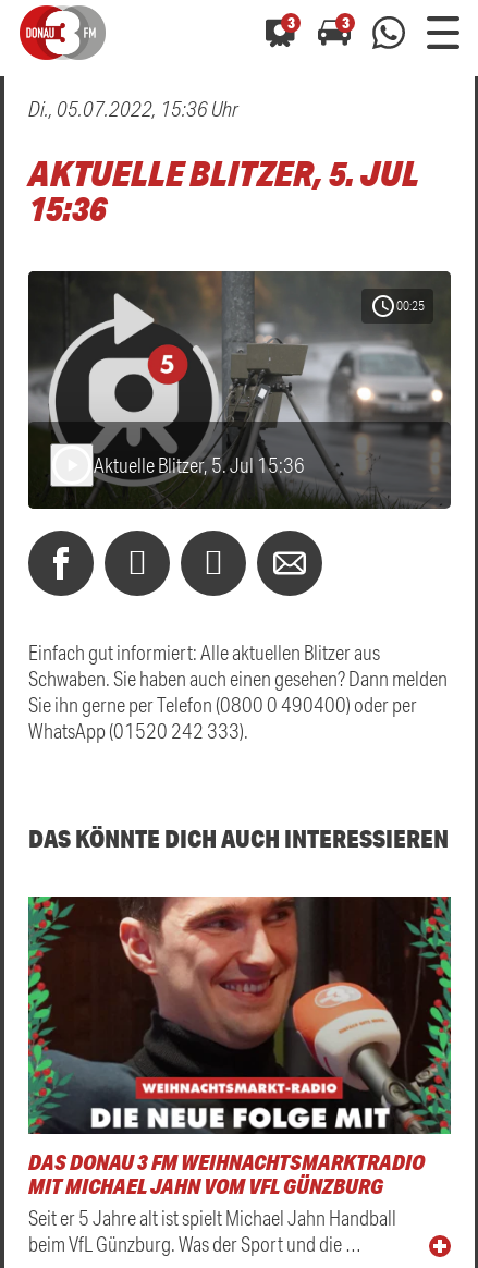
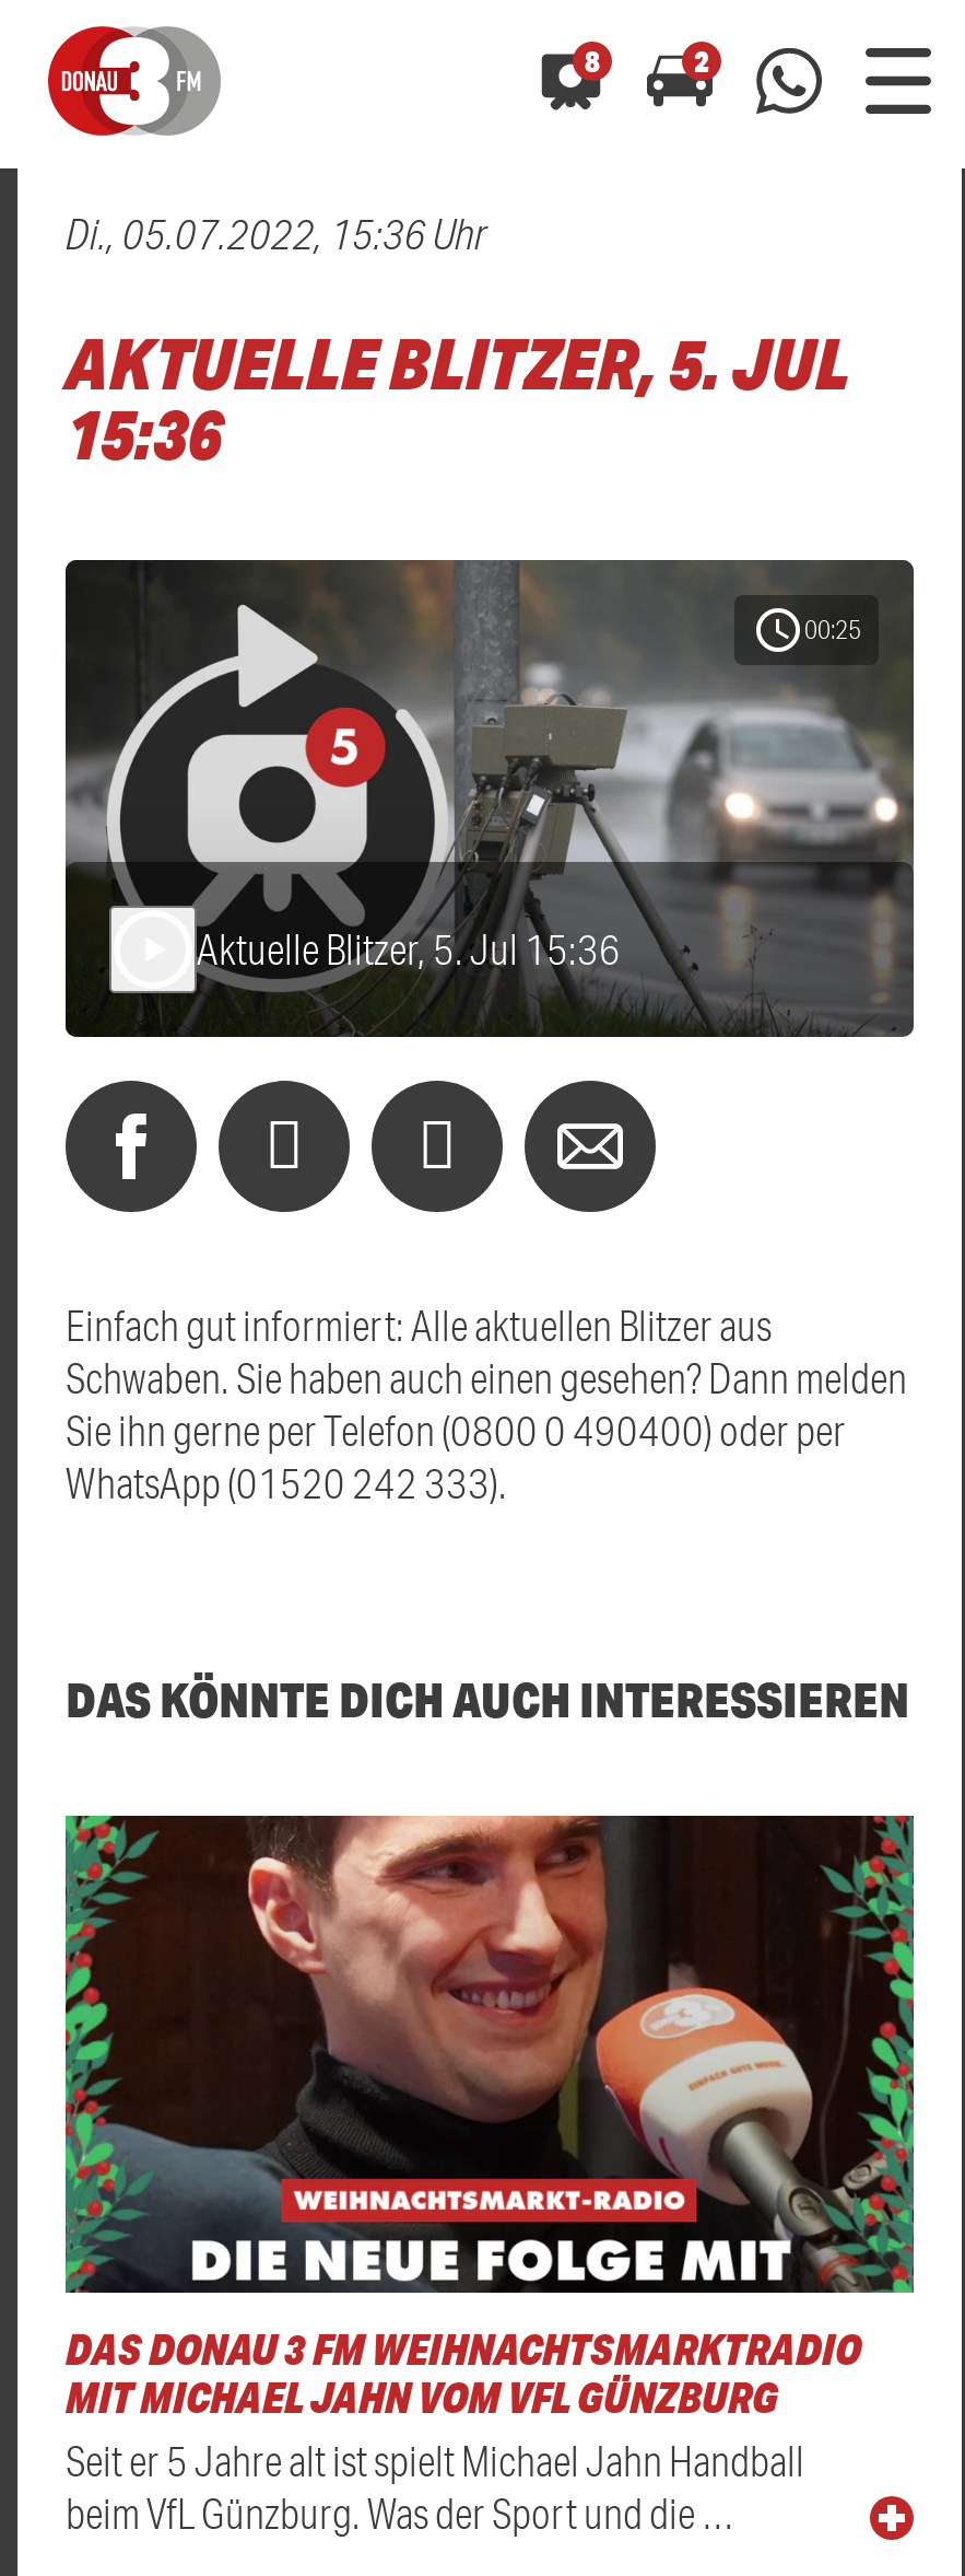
- 3
+ 8

- 3
+ 2
